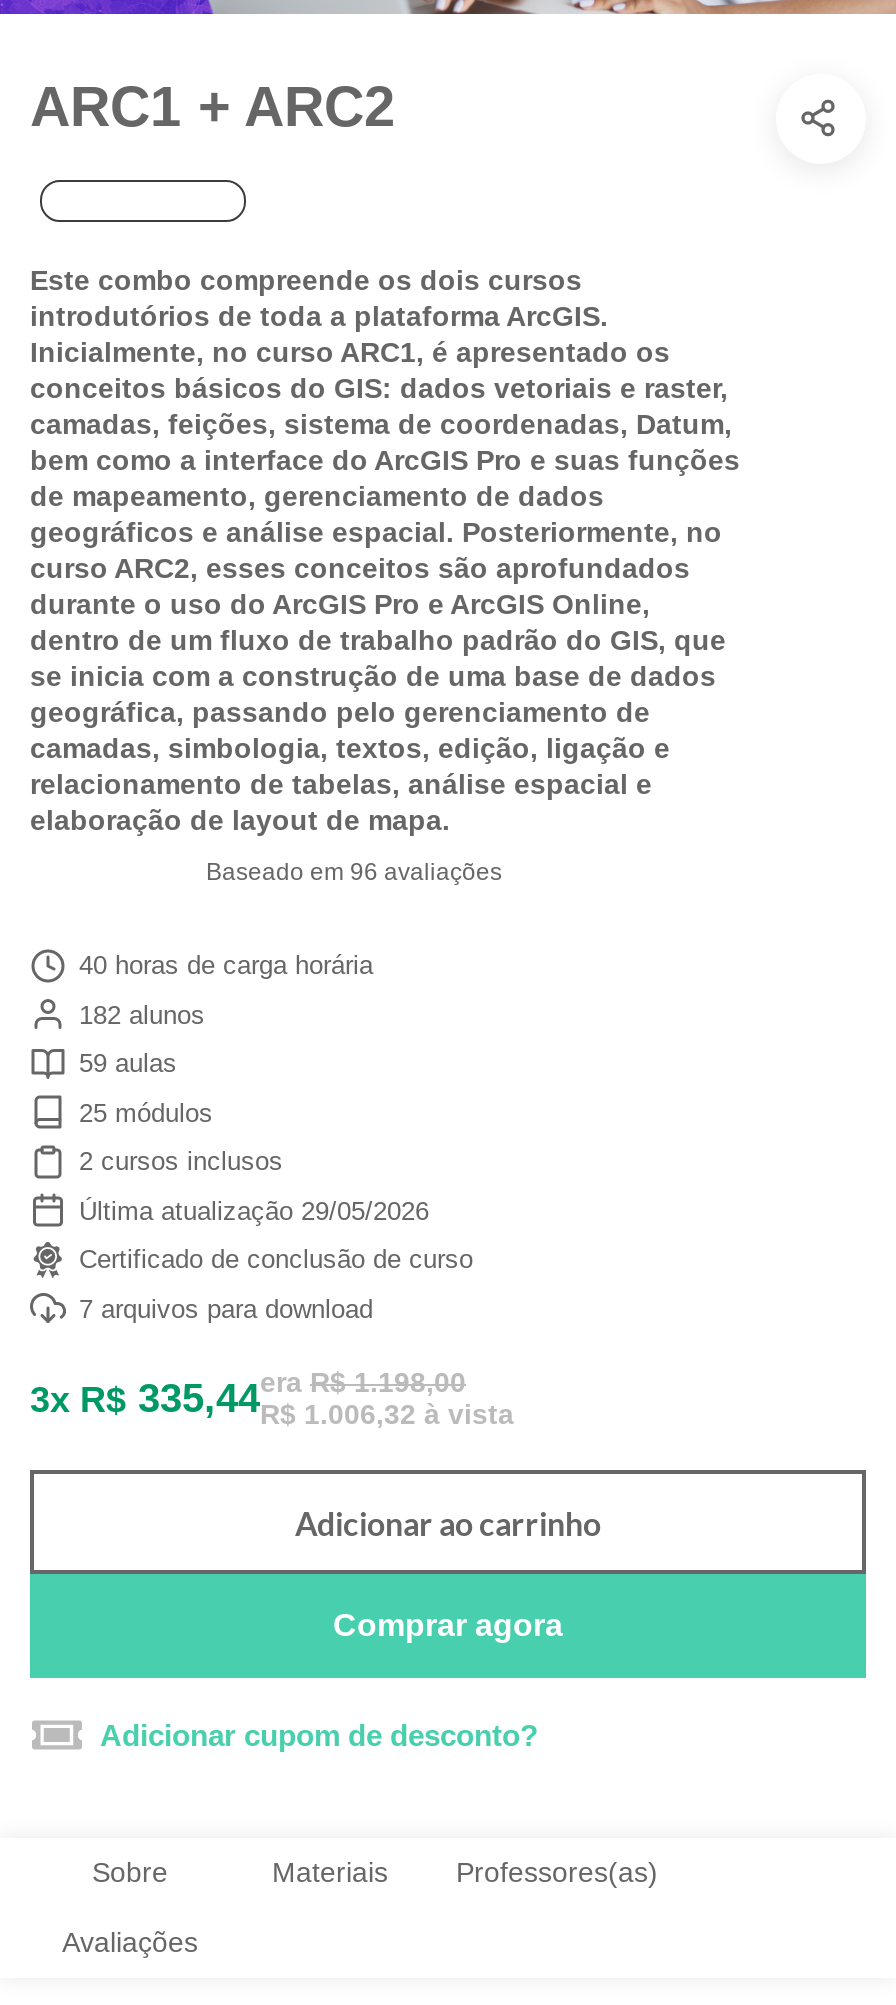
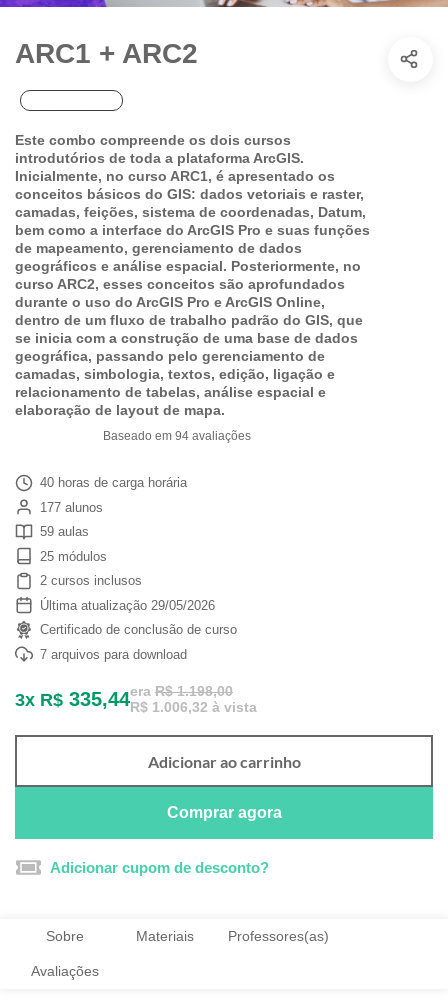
- Baseado em 96 avaliações
+ Baseado em 94 avaliações

- 182 alunos
+ 177 alunos
